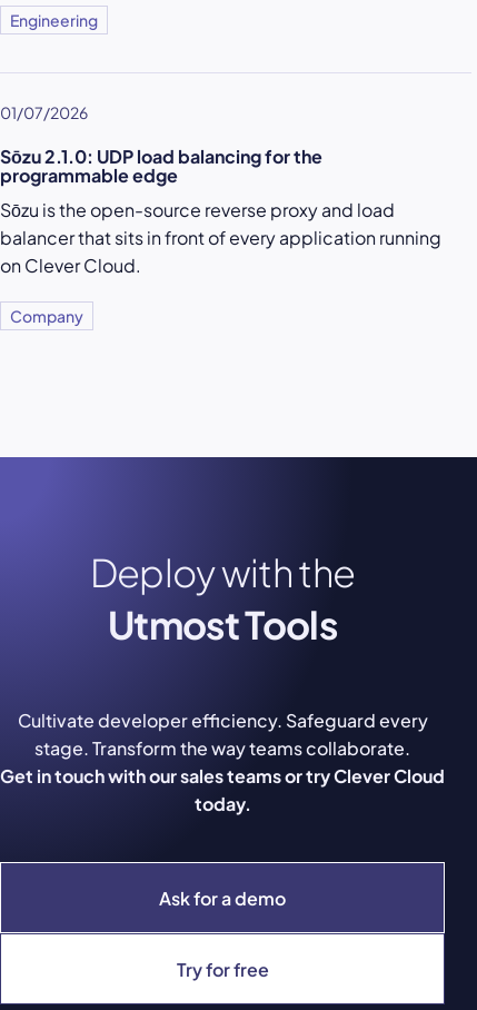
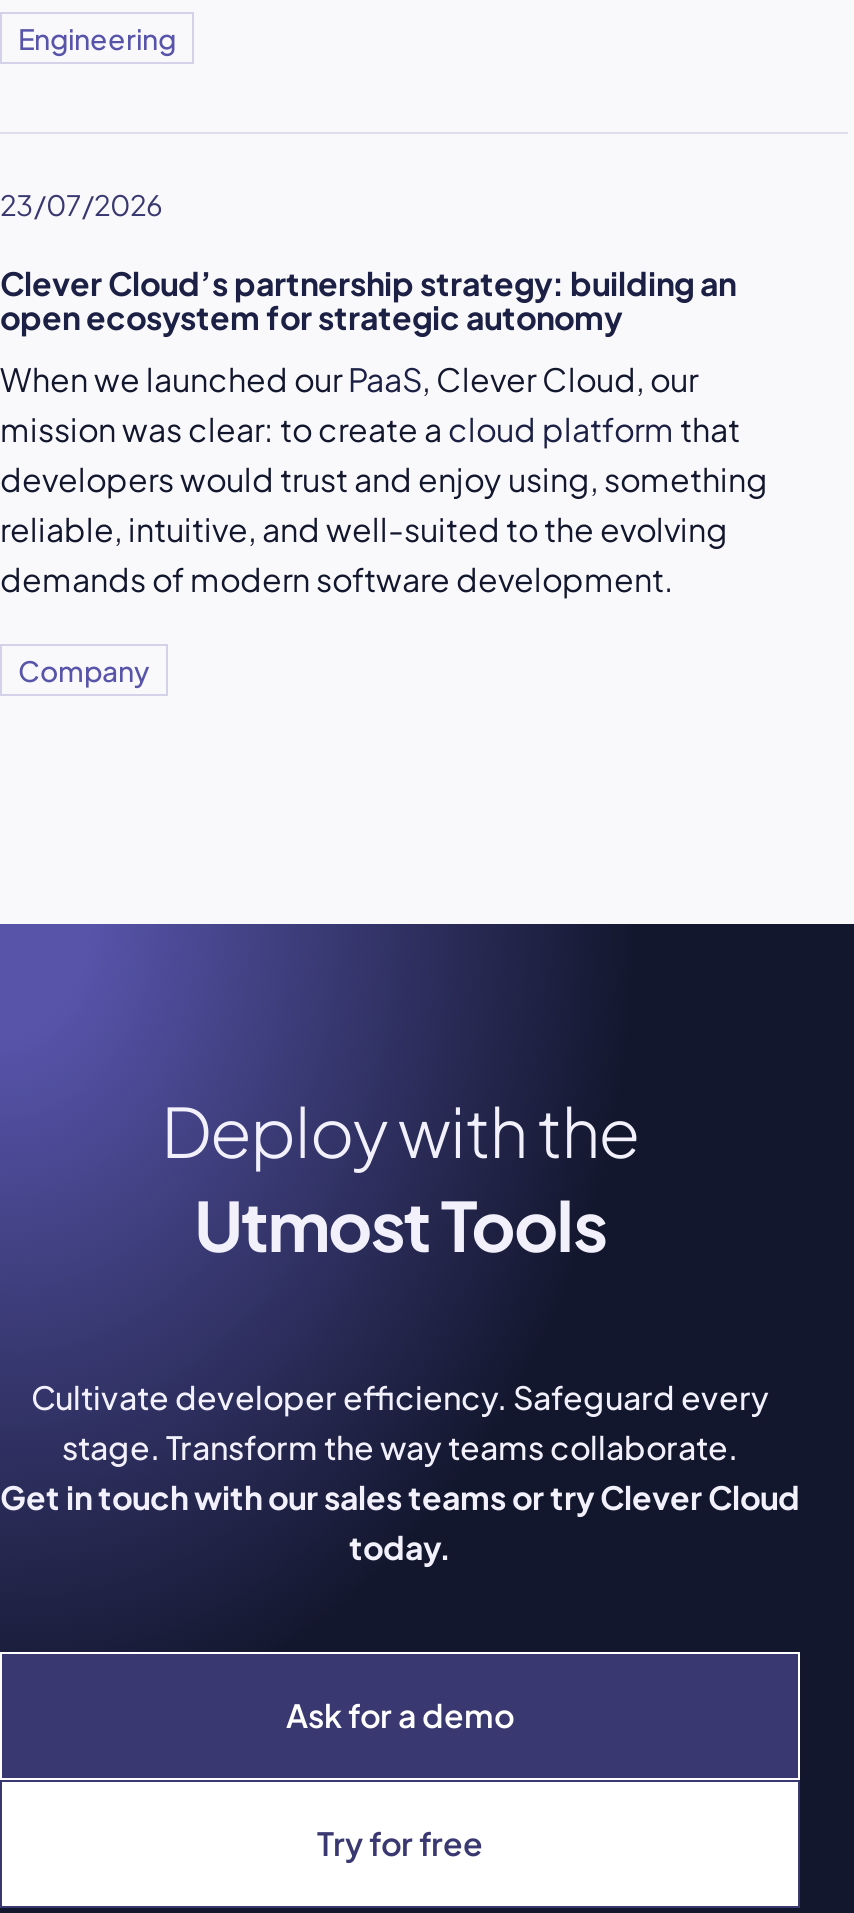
- 01/07/2026
+ 23/07/2026

- Sōzu 2.1.0: UDP load balancing for the
- programmable edge
+ Clever Cloud’s partnership strategy: building an
+ open ecosystem for strategic autonomy

- Sōzu is the open-source reverse proxy and load
- balancer that sits in front of every application running
- on Clever Cloud.
+ When we launched our PaaS, Clever Cloud, our
+ mission was clear: to create a cloud platform that
+ developers would trust and enjoy using, something
+ reliable, intuitive, and well-suited to the evolving
+ demands of modern software development.
